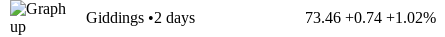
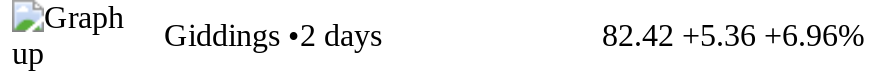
- 73.46 +0.74 +1.02%
+ 82.42 +5.36 +6.96%
